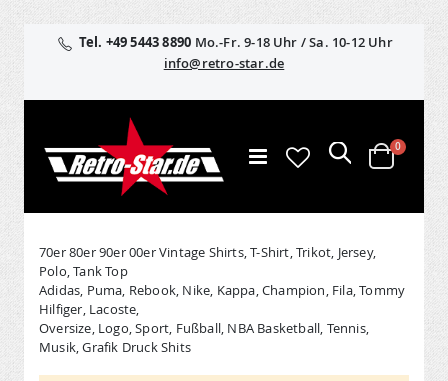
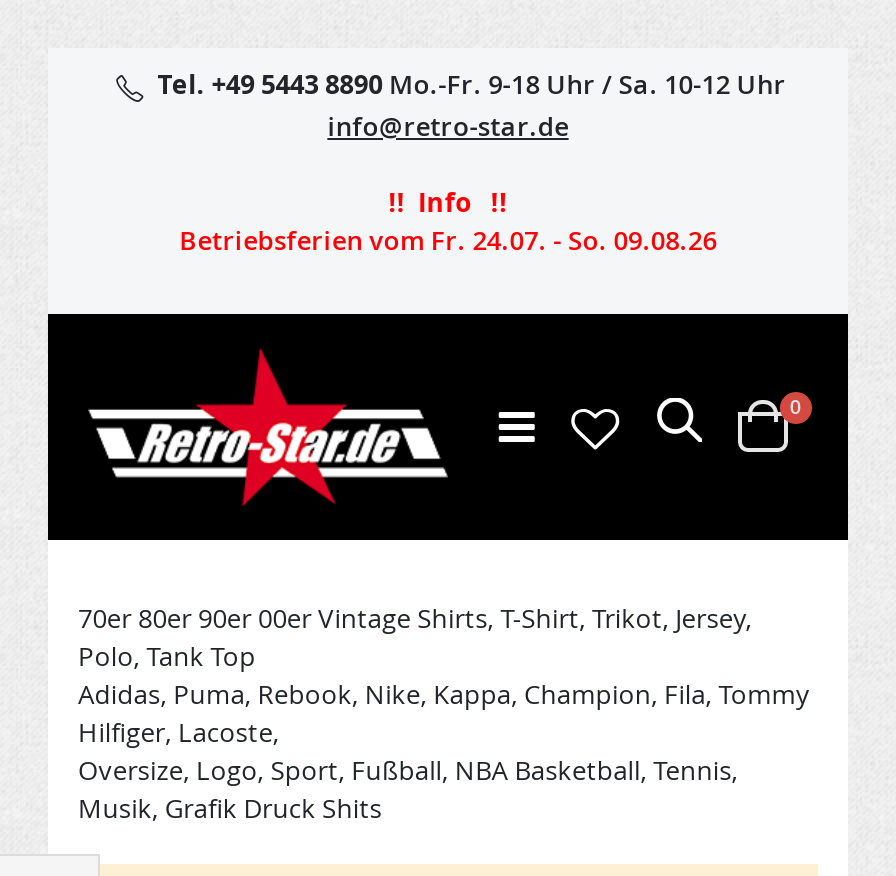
+ !! Info !!
+ Betriebsferien vom Fr. 24.07. - So. 09.08.26
